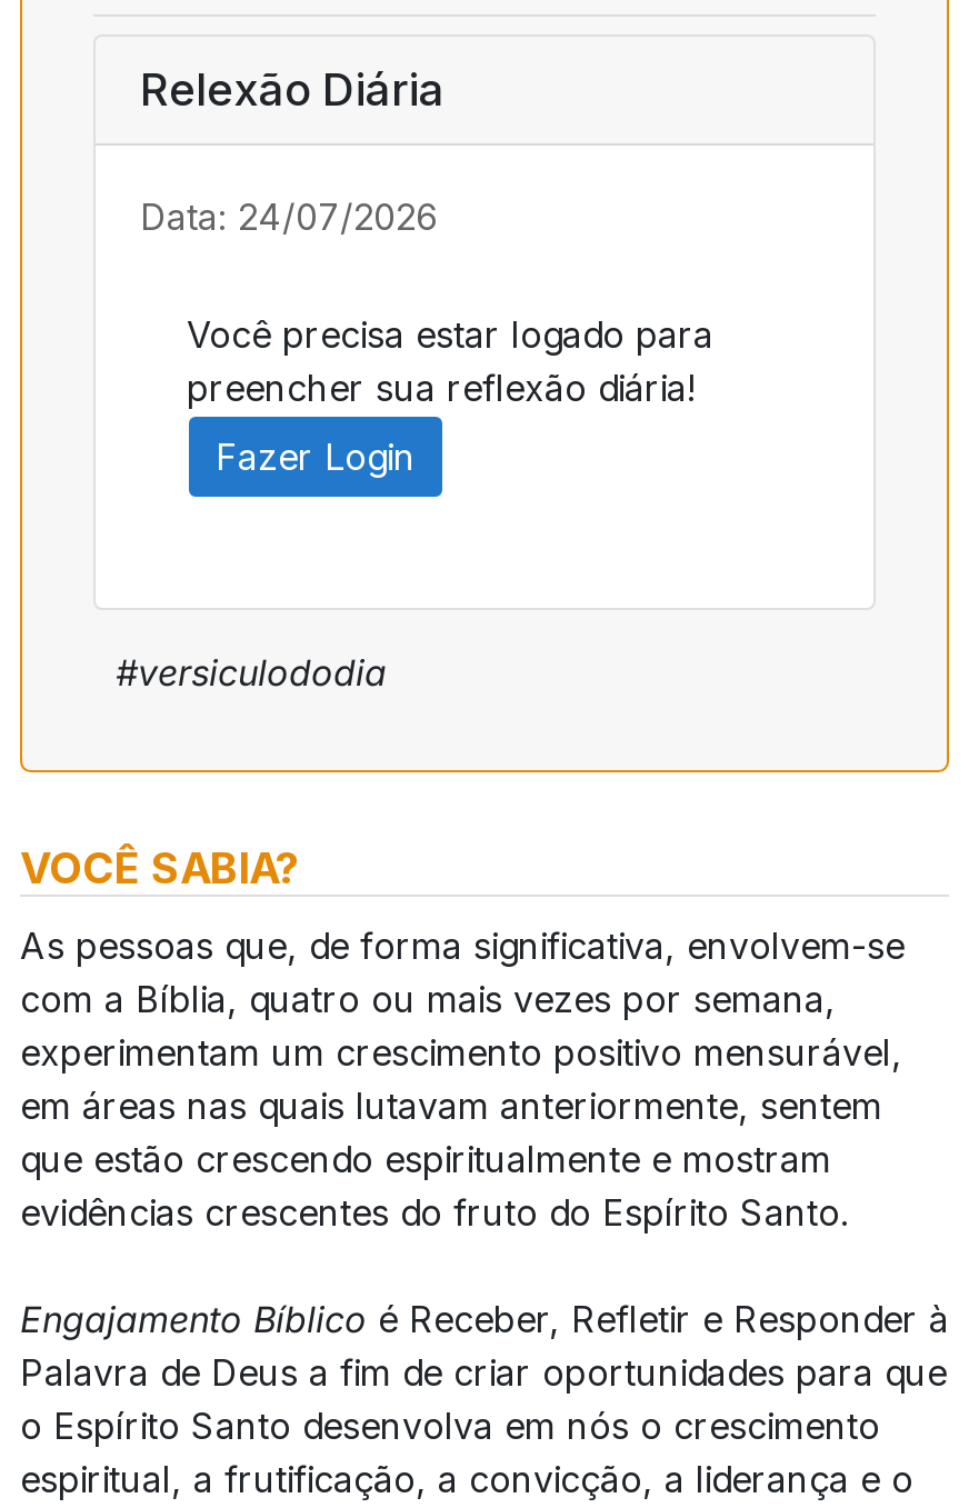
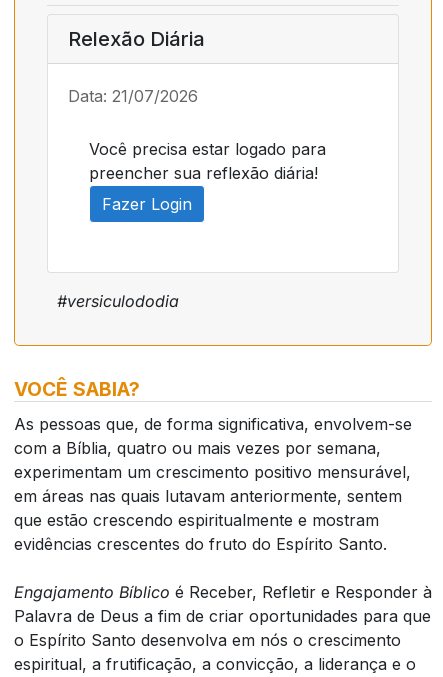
- Data: 24/07/2026
+ Data: 21/07/2026
